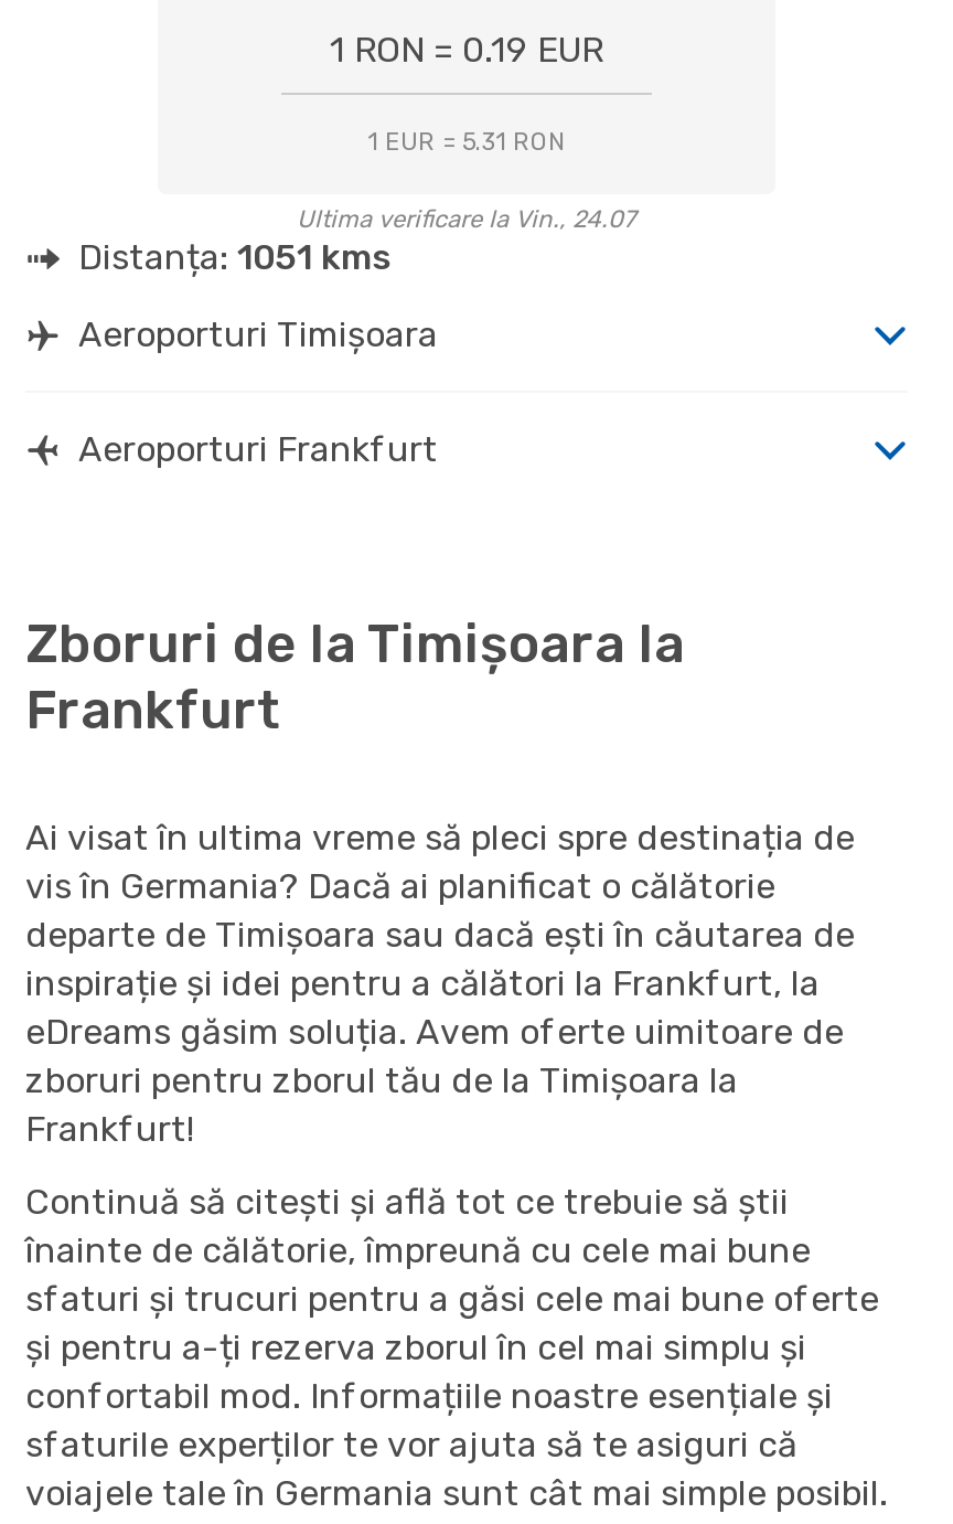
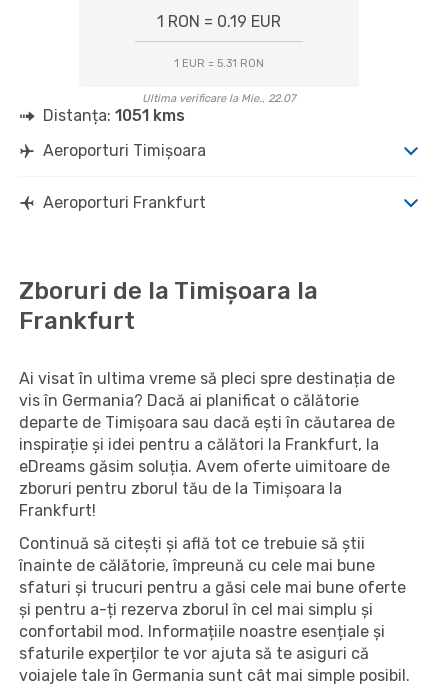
- Ultima verificare la Vin., 24.07
+ Ultima verificare la Mie., 22.07
